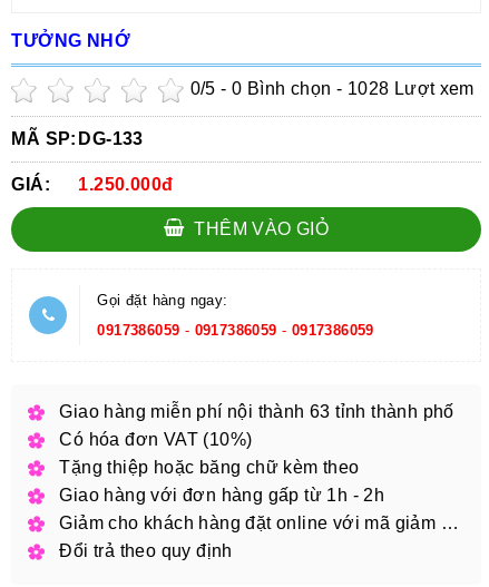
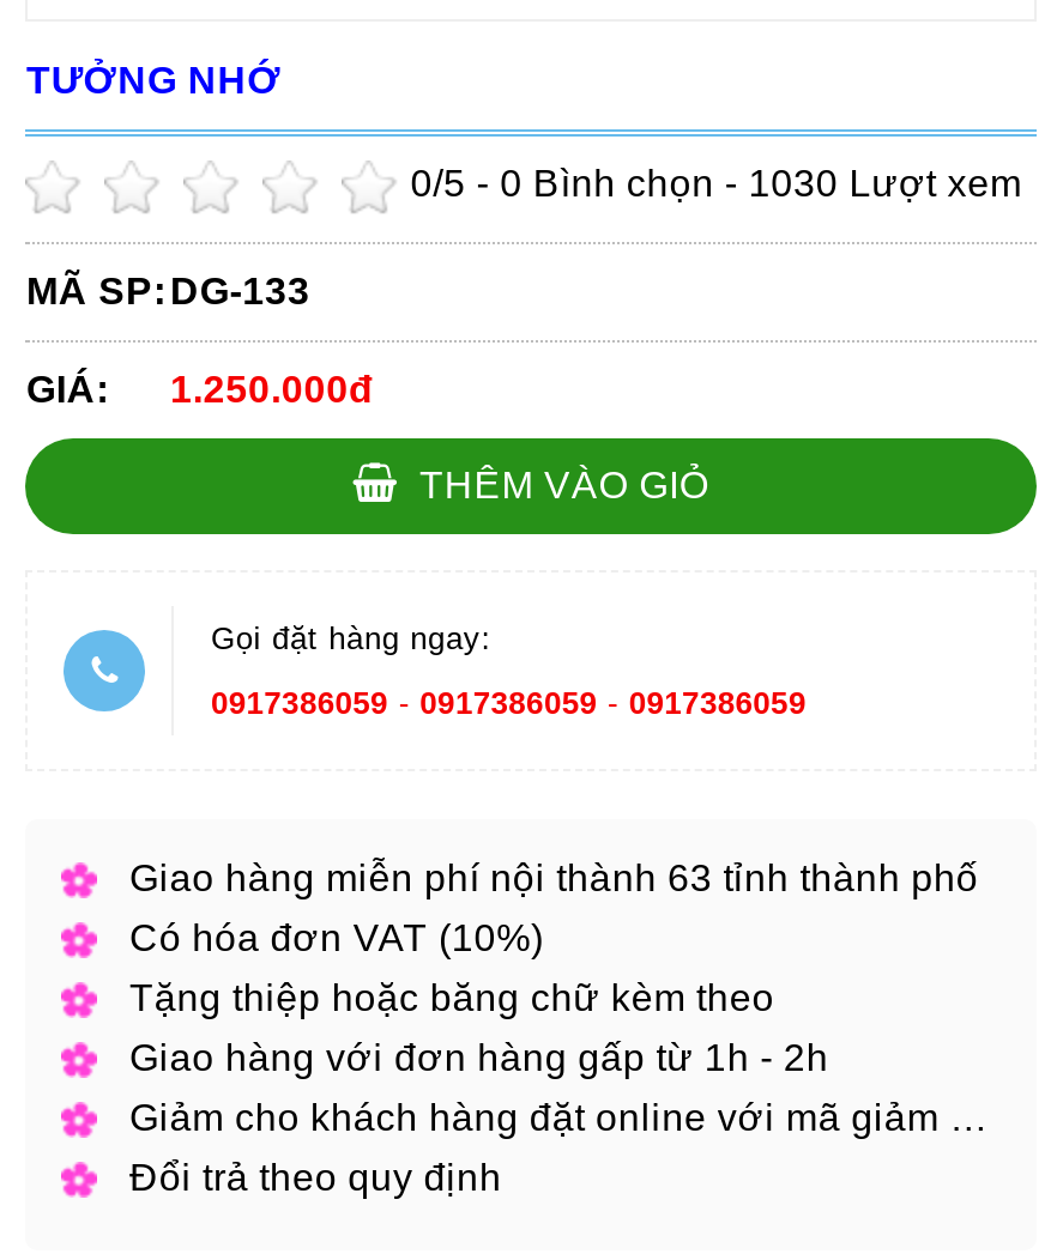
- 0/5 - 0 Bình chọn - 1028 Lượt xem
+ 0/5 - 0 Bình chọn - 1030 Lượt xem
